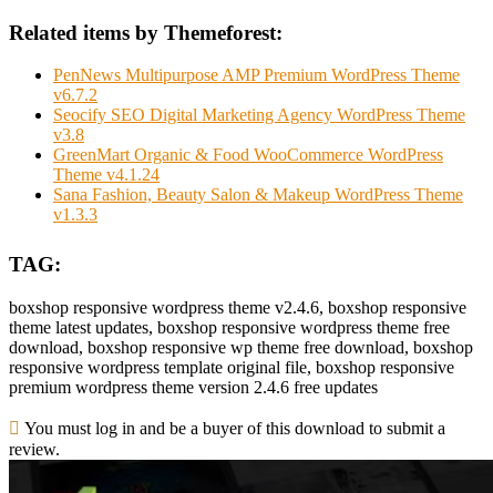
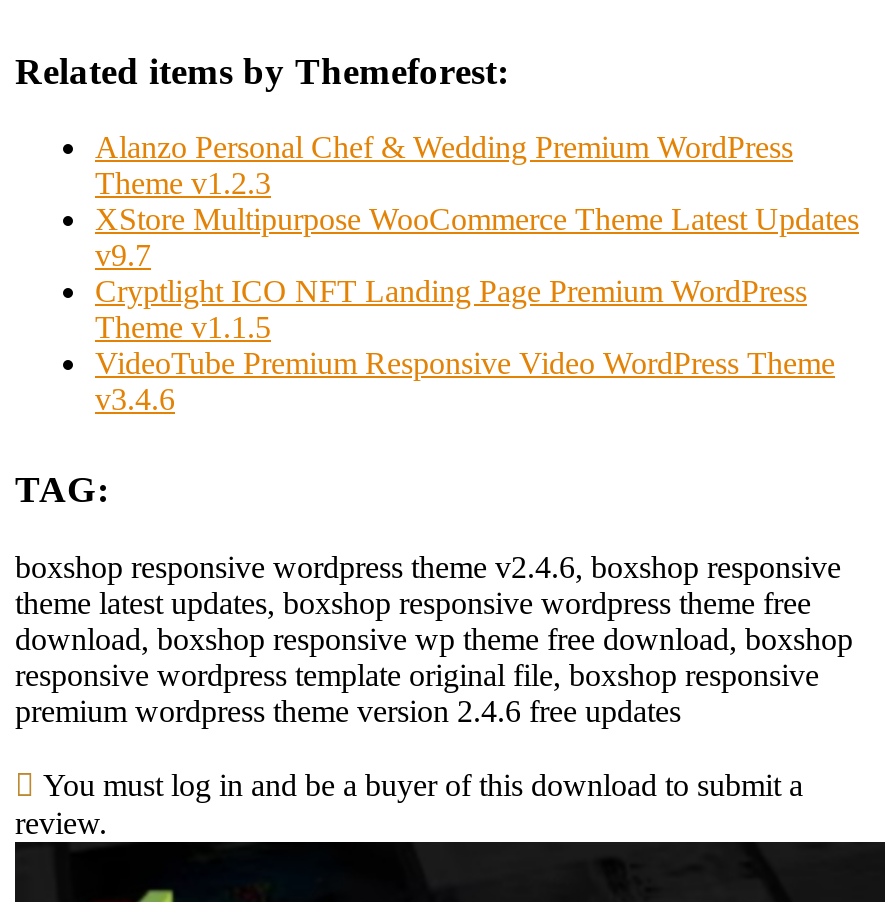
- PenNews Multipurpose AMP Premium WordPress Theme
- v6.7.2
- Seocify SEO Digital Marketing Agency WordPress Theme
- v3.8
- GreenMart Organic & Food WooCommerce WordPress
- Theme v4.1.24
- Sana Fashion, Beauty Salon & Makeup WordPress Theme
- v1.3.3
+ Alanzo Personal Chef & Wedding Premium WordPress
+ Theme v1.2.3
+ XStore Multipurpose WooCommerce Theme Latest Updates
+ v9.7
+ Cryptlight ICO NFT Landing Page Premium WordPress
+ Theme v1.1.5
+ VideoTube Premium Responsive Video WordPress Theme
+ v3.4.6
